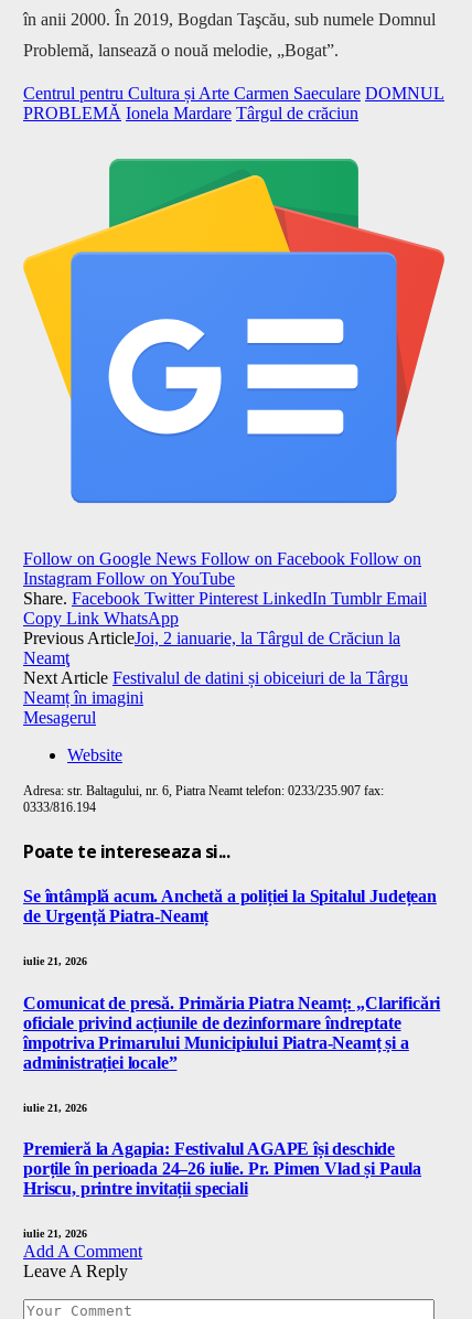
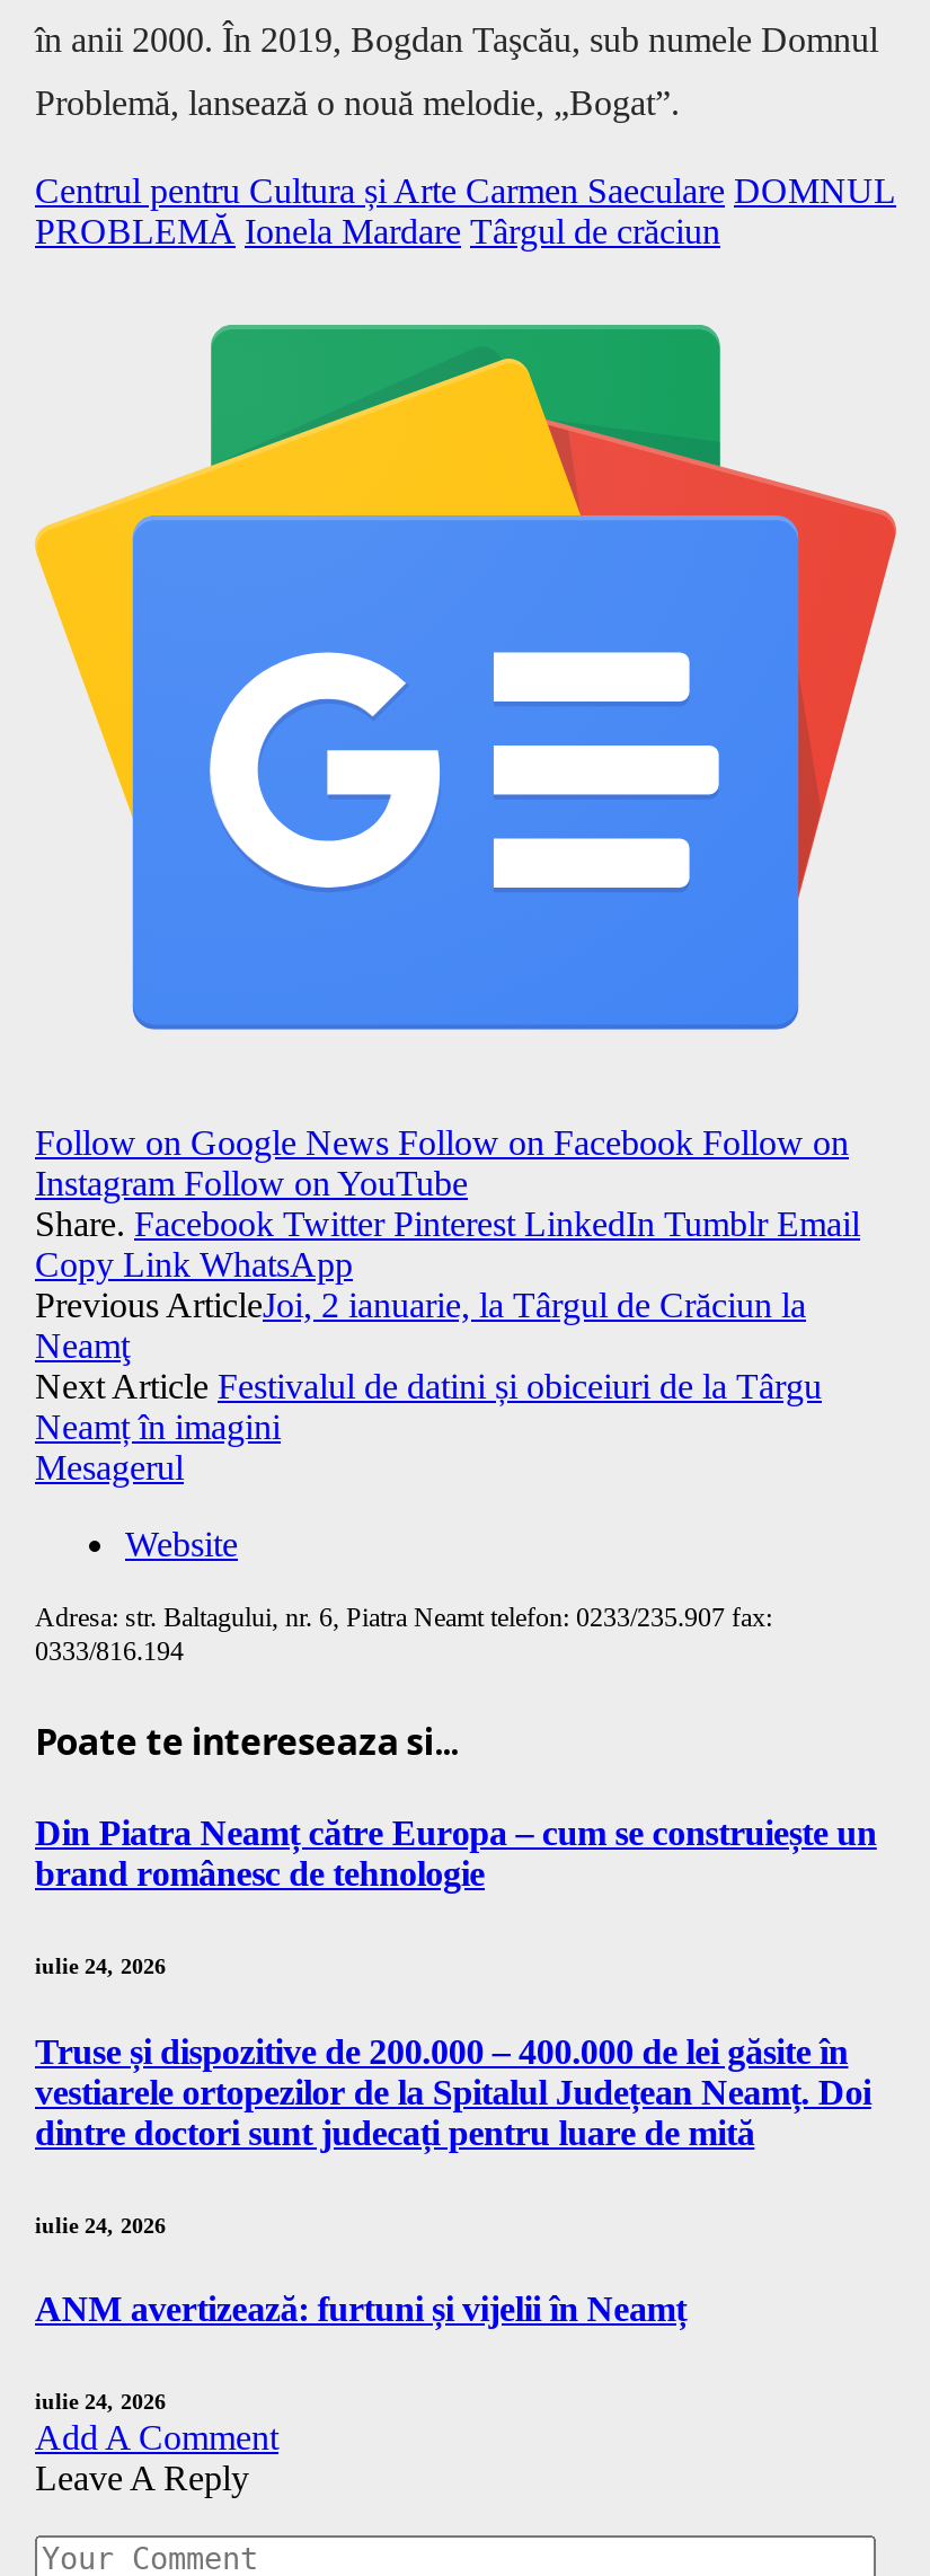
- Se întâmplă acum. Anchetă a poliției la Spitalul Județean
- de Urgență Piatra-Neamț
+ Din Piatra Neamț către Europa – cum se construiește un
+ brand românesc de tehnologie

- iulie 21, 2026
+ iulie 24, 2026

- Comunicat de presă. Primăria Piatra Neamț: „Clarificări
- oficiale privind acțiunile de dezinformare îndreptate
- împotriva Primarului Municipiului Piatra-Neamț și a
- administrației locale”
+ Truse și dispozitive de 200.000 – 400.000 de lei găsite în
+ vestiarele ortopezilor de la Spitalul Județean Neamț. Doi
+ dintre doctori sunt judecați pentru luare de mită

- iulie 21, 2026
+ iulie 24, 2026

- Premieră la Agapia: Festivalul AGAPE își deschide
- porțile în perioada 24–26 iulie. Pr. Pimen Vlad și Paula
- Hriscu, printre invitații speciali
+ ANM avertizează: furtuni și vijelii în Neamț

- iulie 21, 2026
+ iulie 24, 2026
